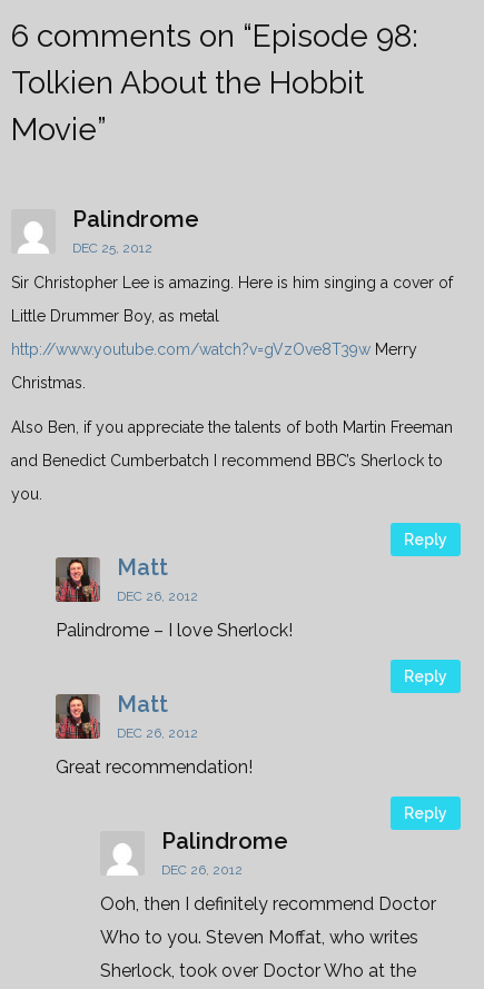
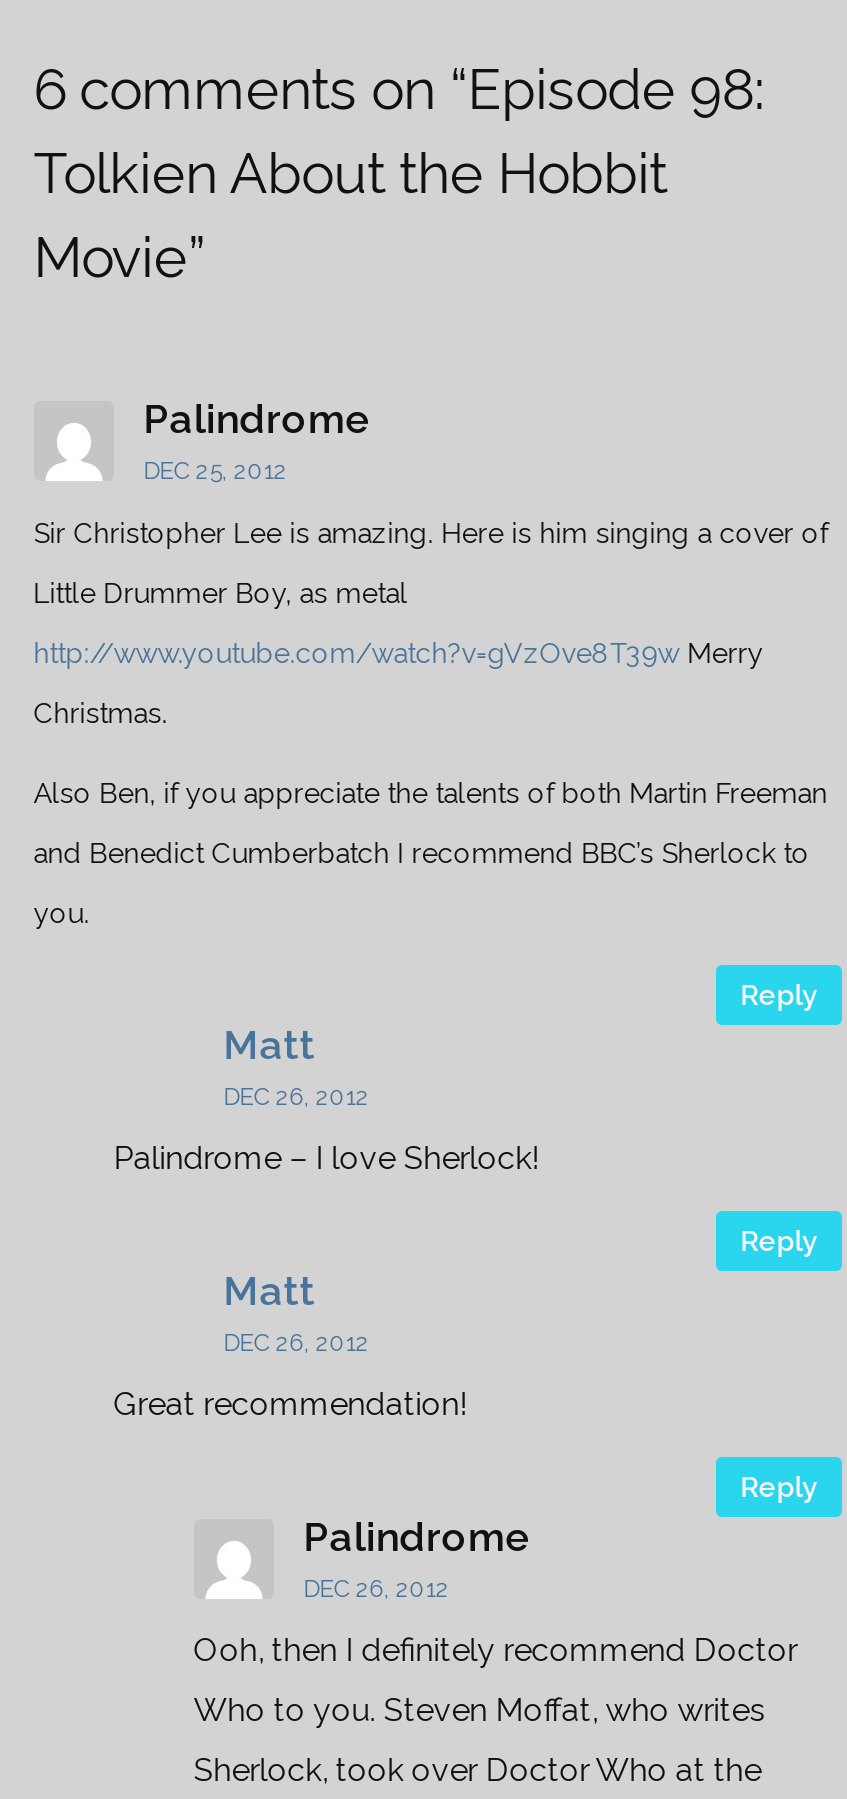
- [image]

- [image]
